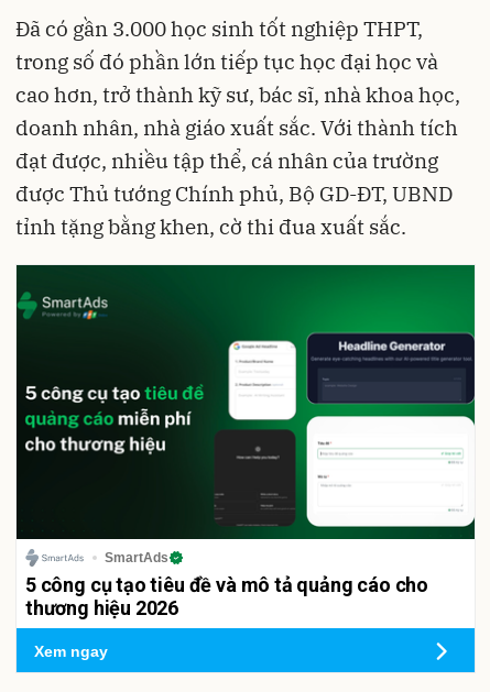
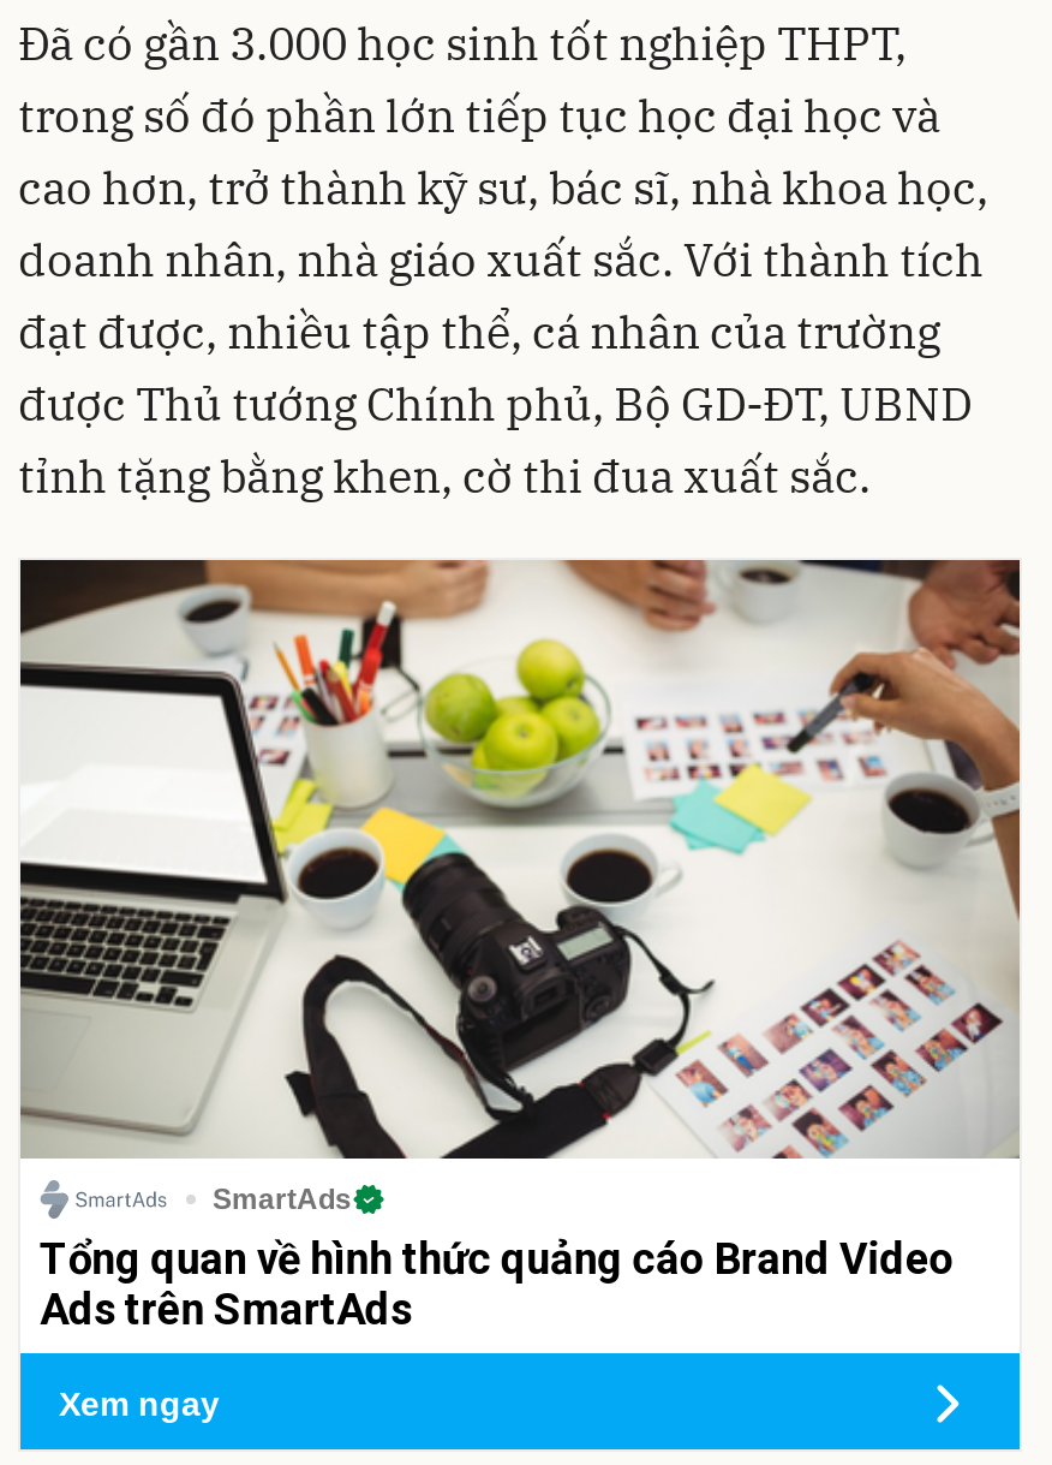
- [image]
- 5 công cụ tạo tiêu đề và mô tả quảng cáo cho
- thương hiệu 2026
+ [image]
+ Tổng quan về hình thức quảng cáo Brand Video
+ Ads trên SmartAds
